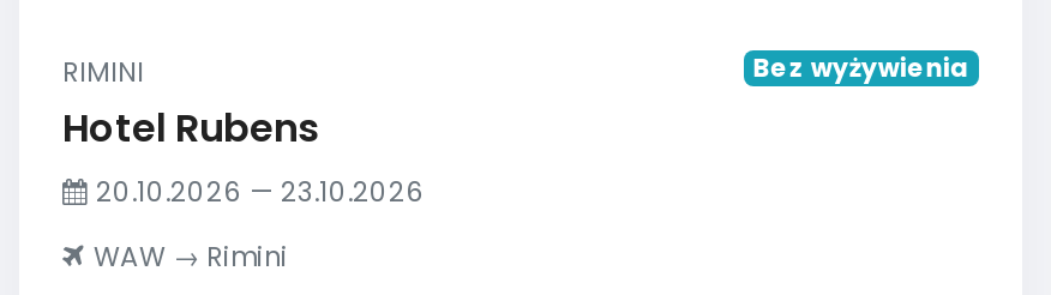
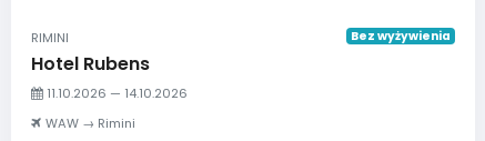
- 20.10.2026 — 23.10.2026
+ 11.10.2026 — 14.10.2026
